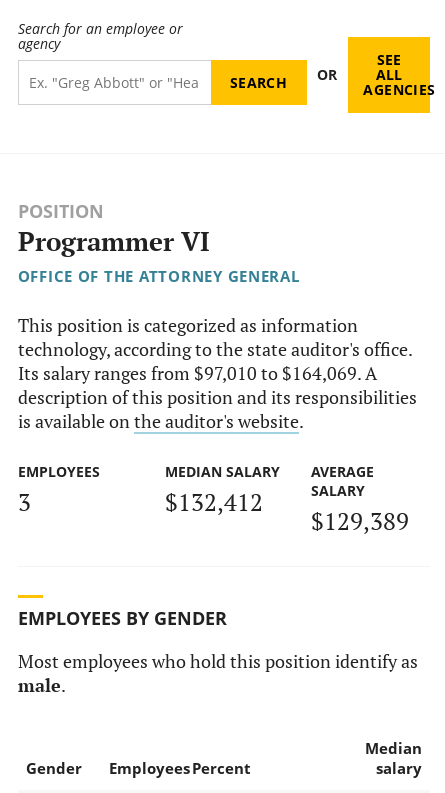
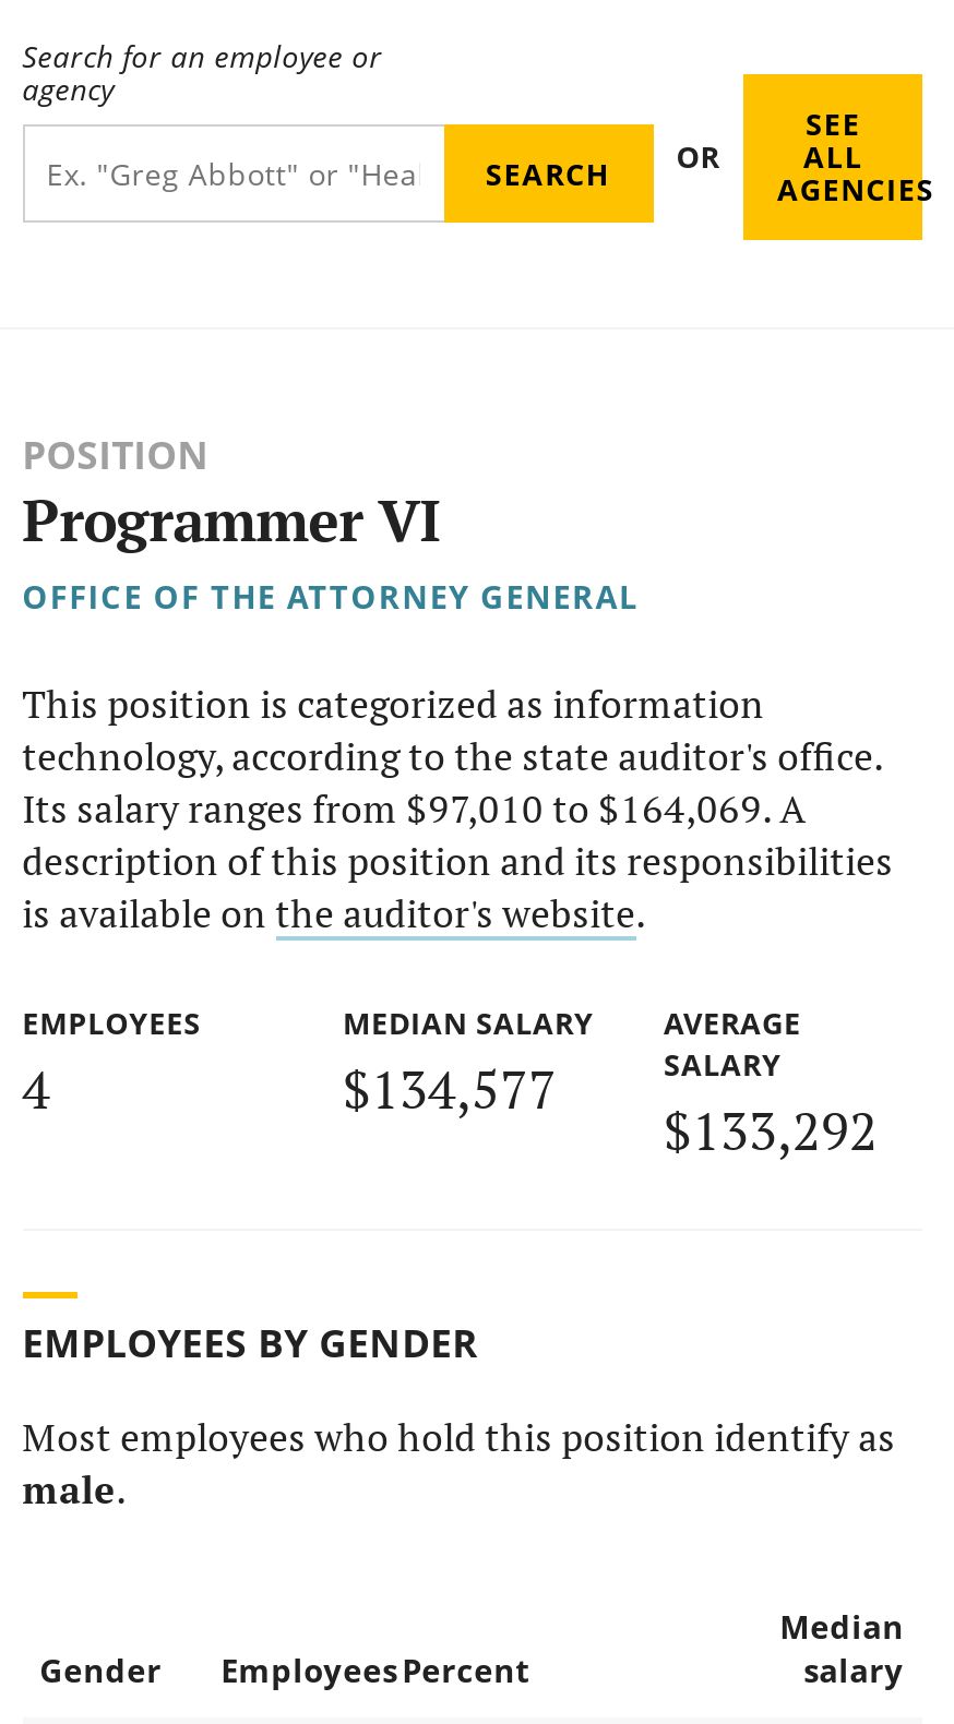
- 3
+ 4

- $132,412
+ $134,577

- $129,389
+ $133,292
